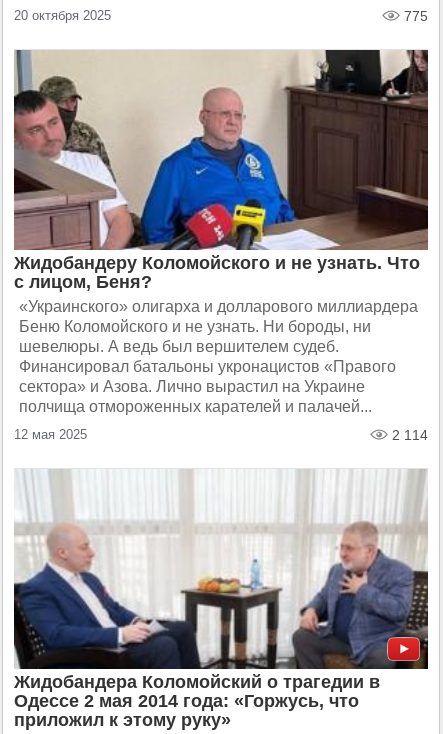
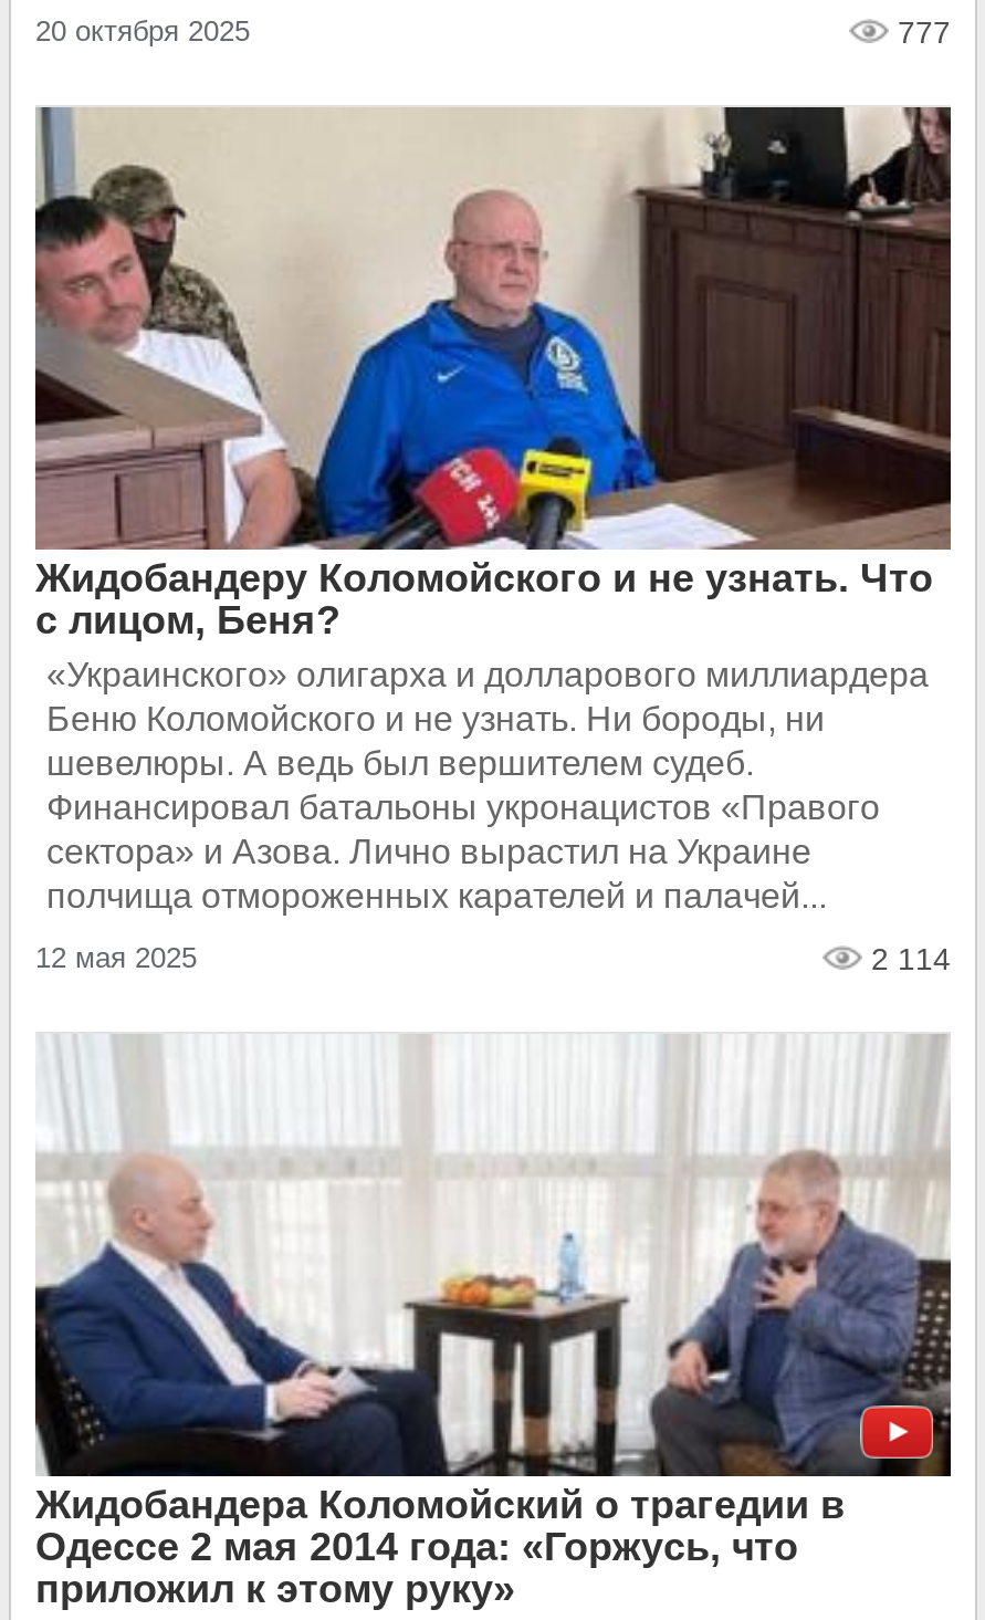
- 775
+ 777
